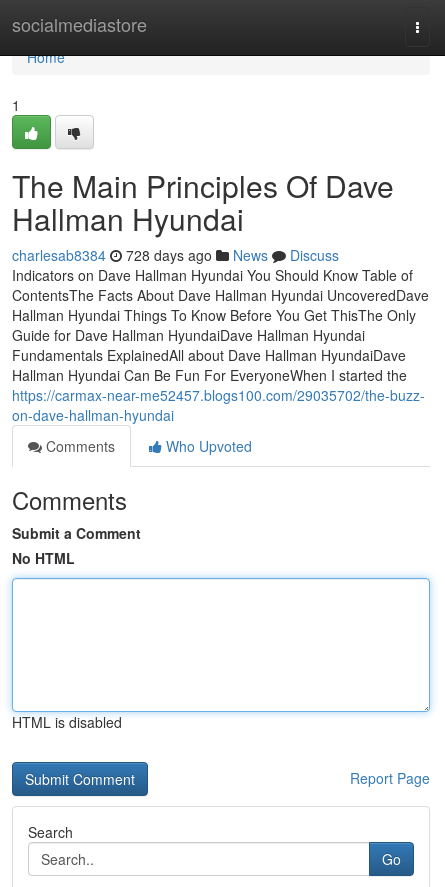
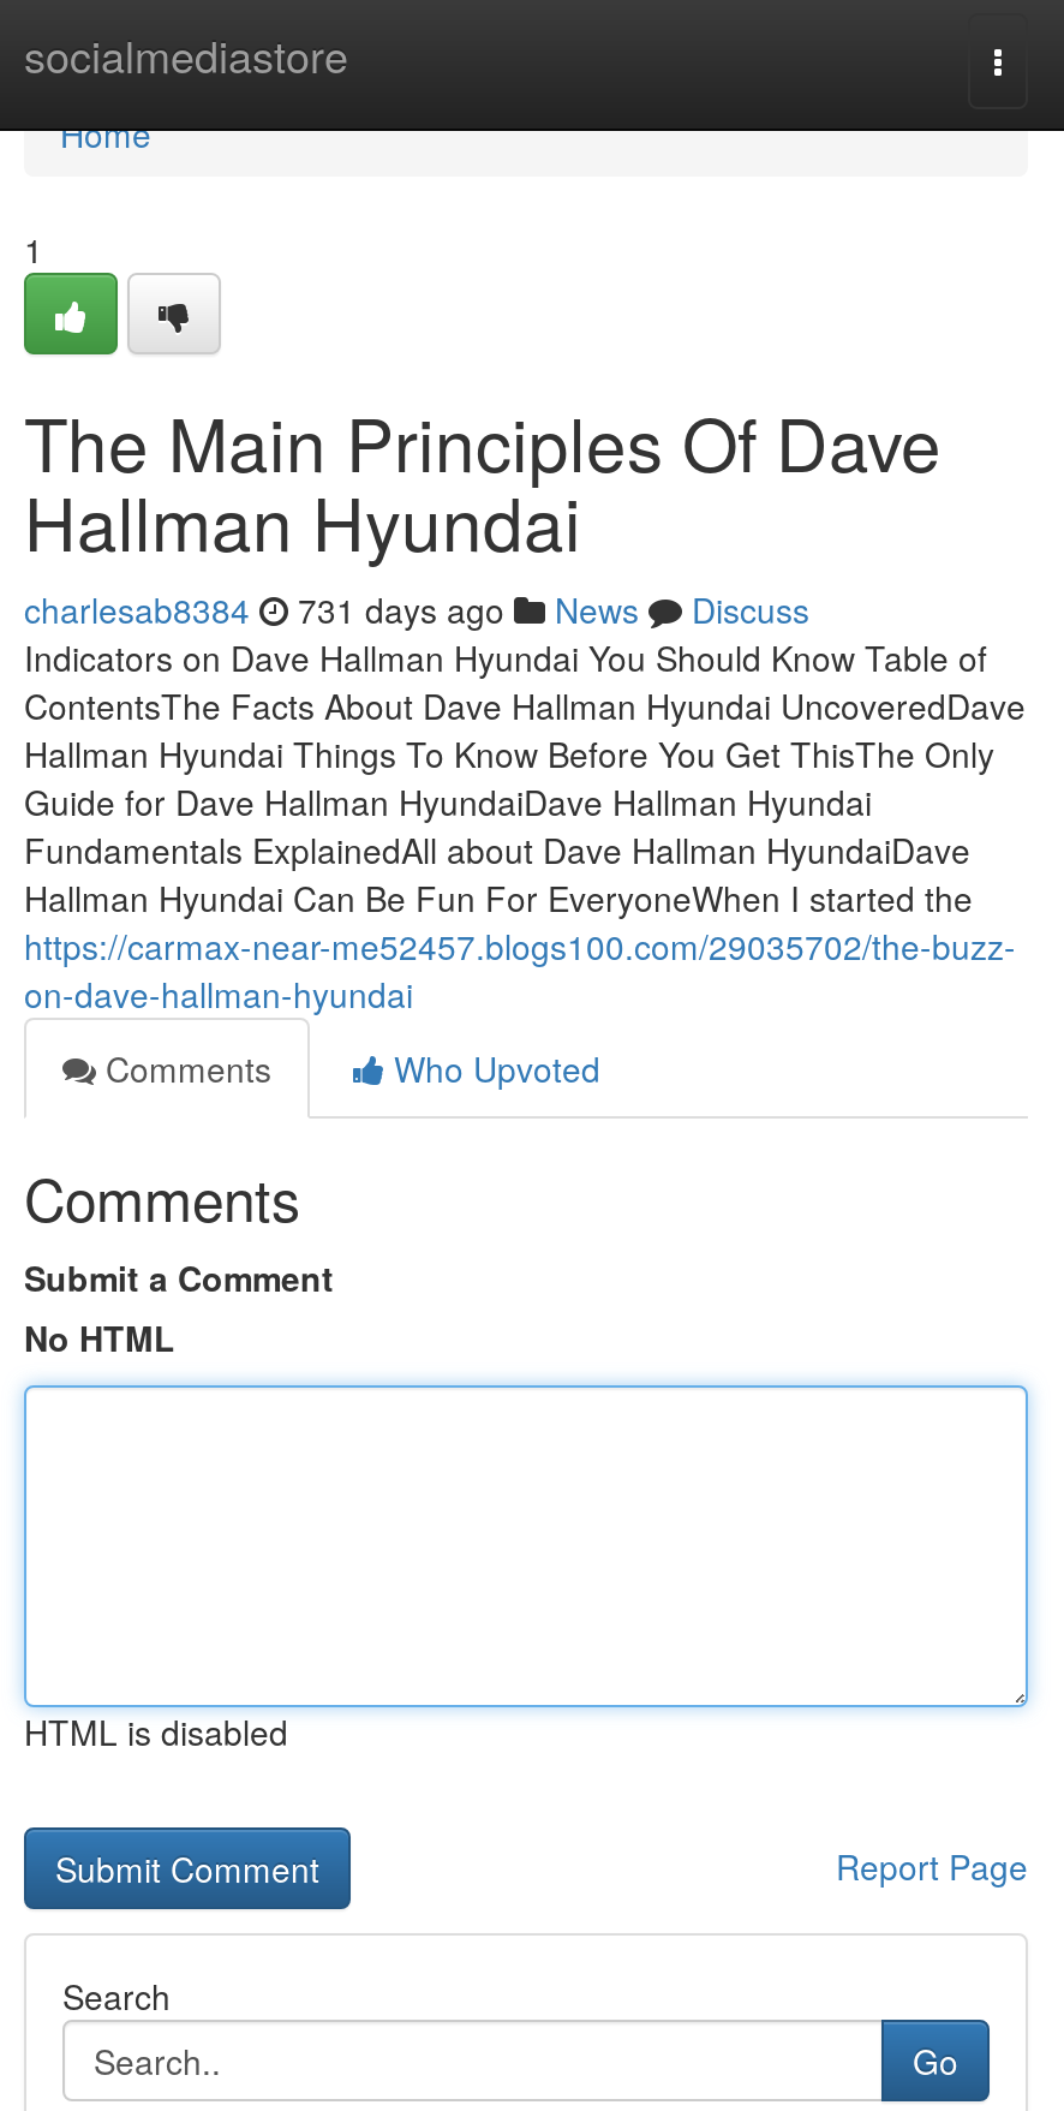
- charlesab8384 728 days ago News Discuss
+ charlesab8384 731 days ago News Discuss
